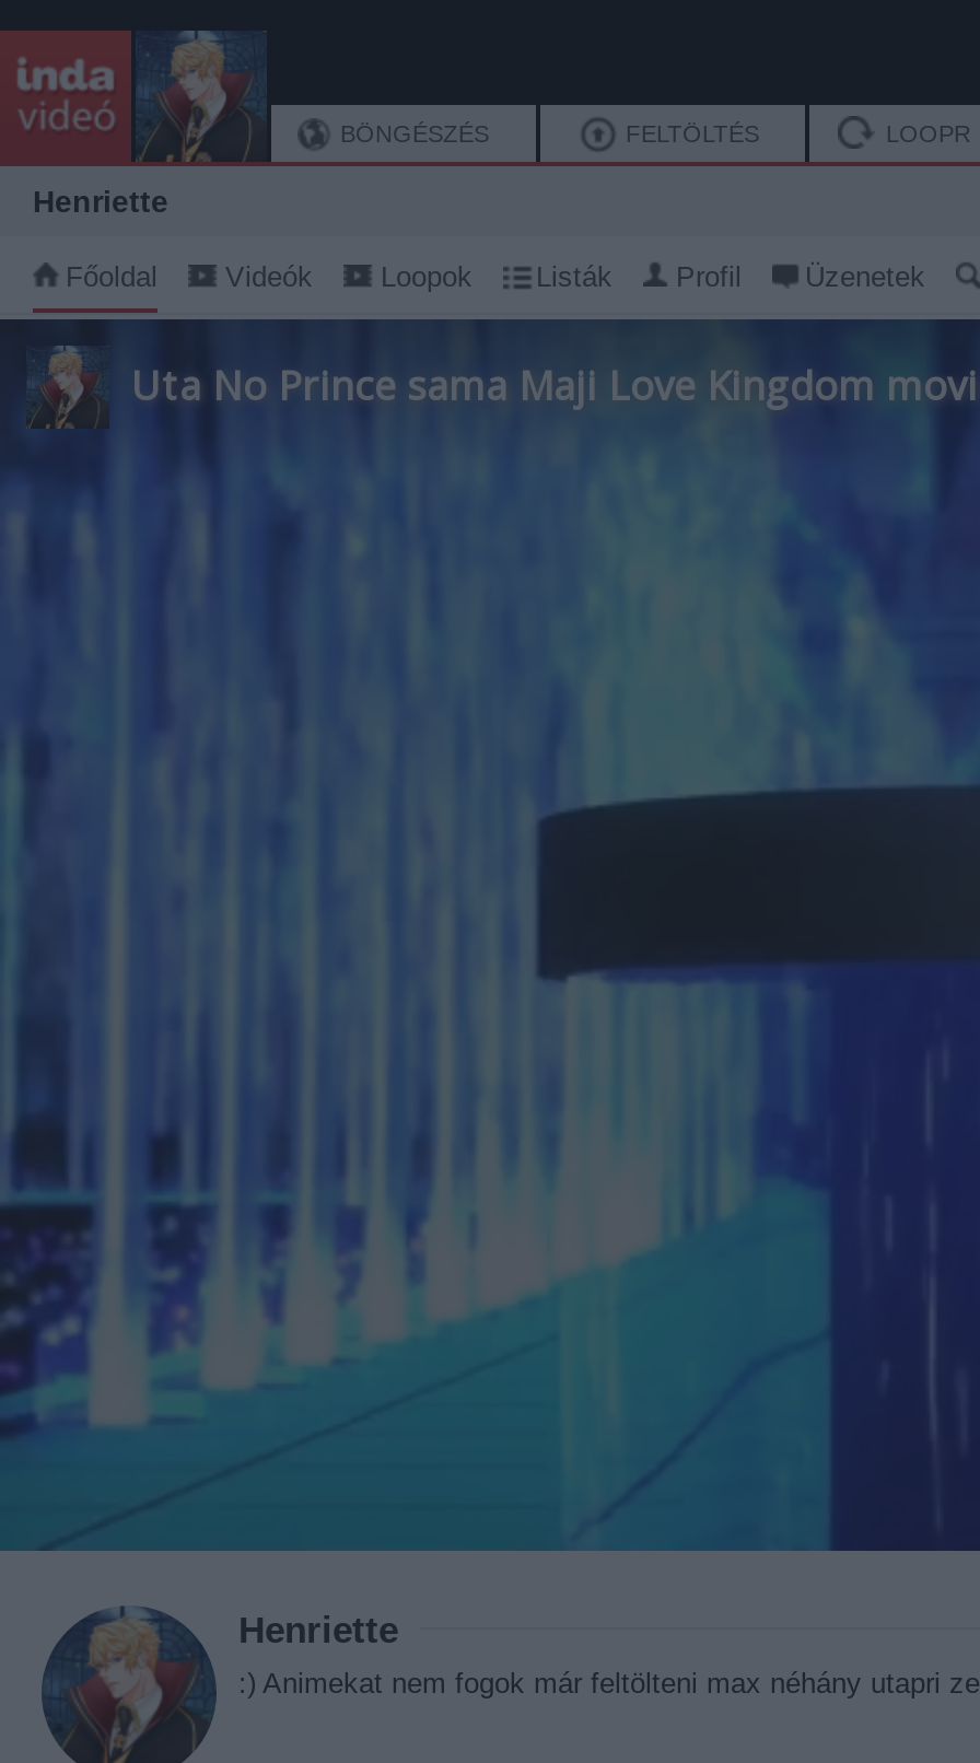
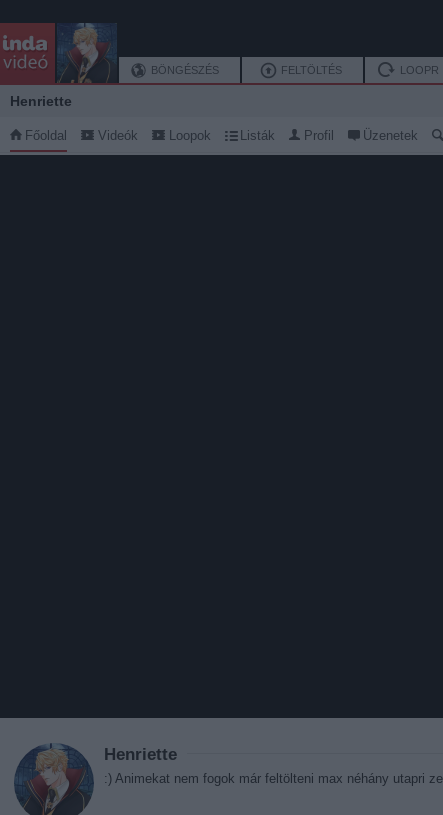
- [image]
